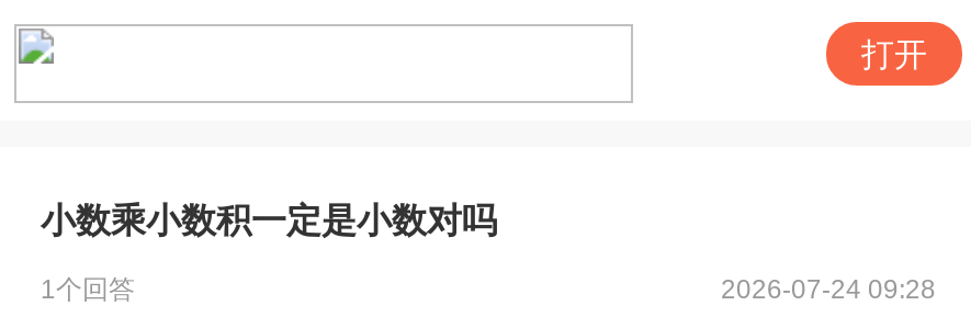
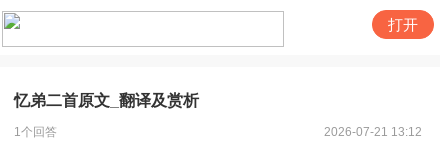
- 小数乘小数积一定是小数对吗
+ 忆弟二首原文_翻译及赏析

- 2026-07-24 09:28
+ 2026-07-21 13:12
